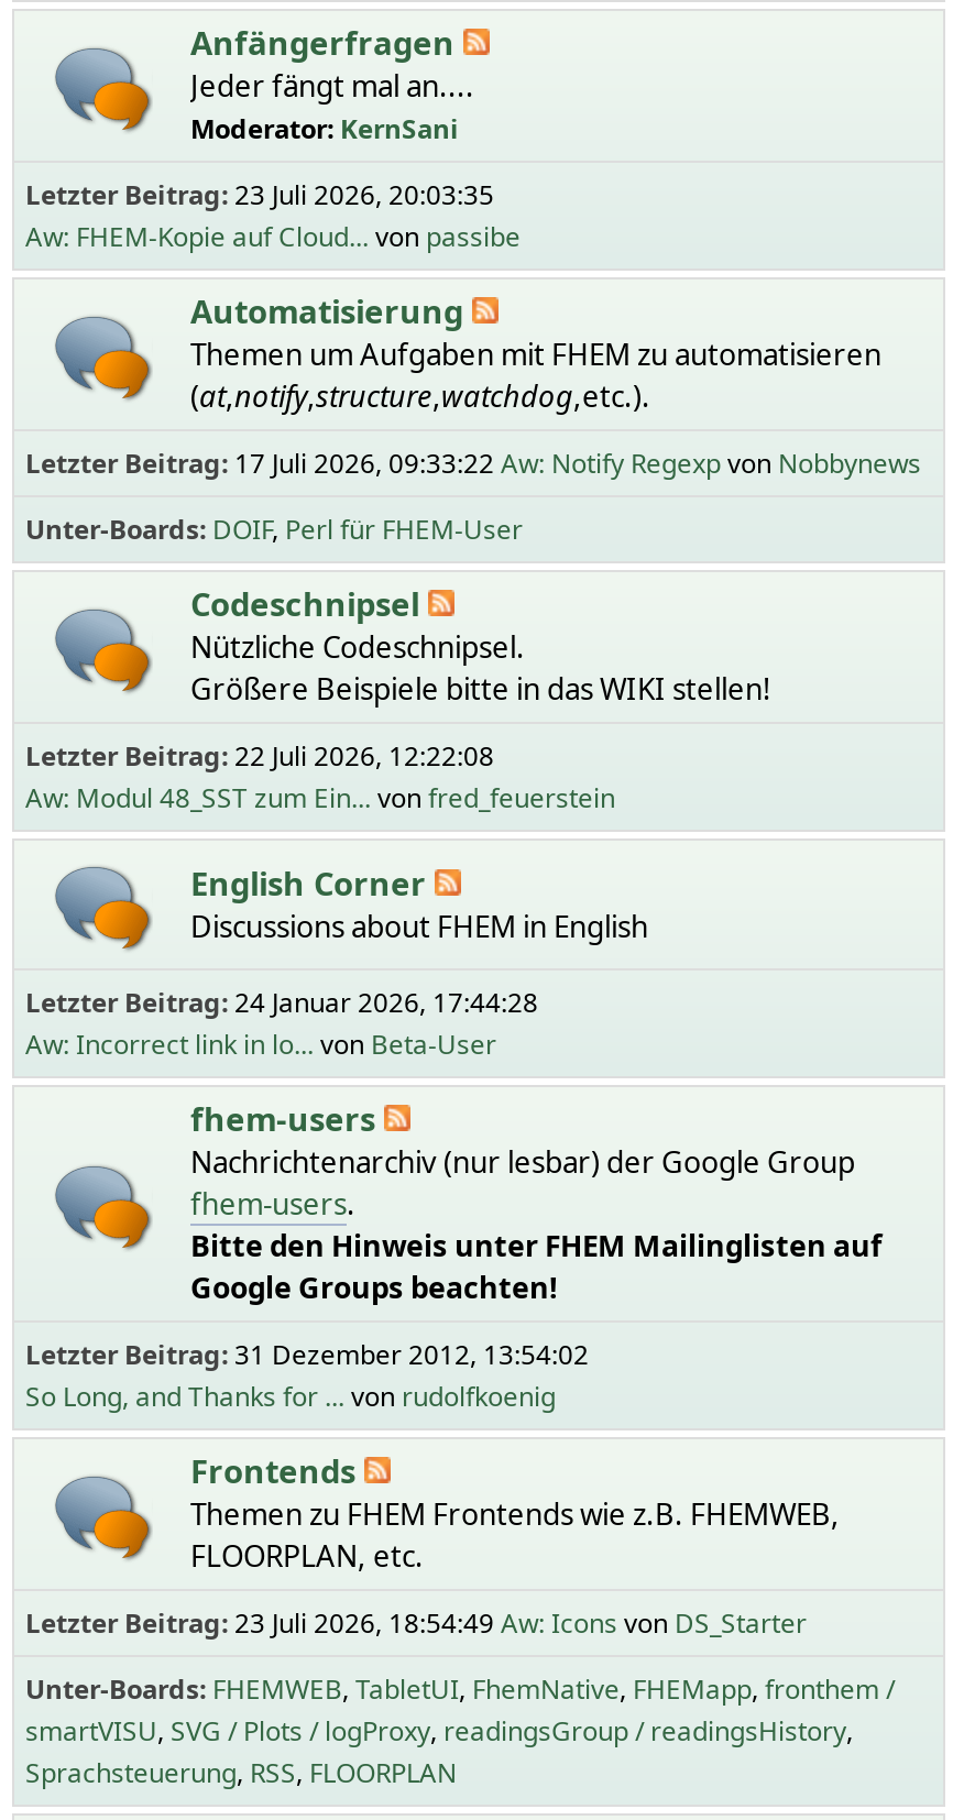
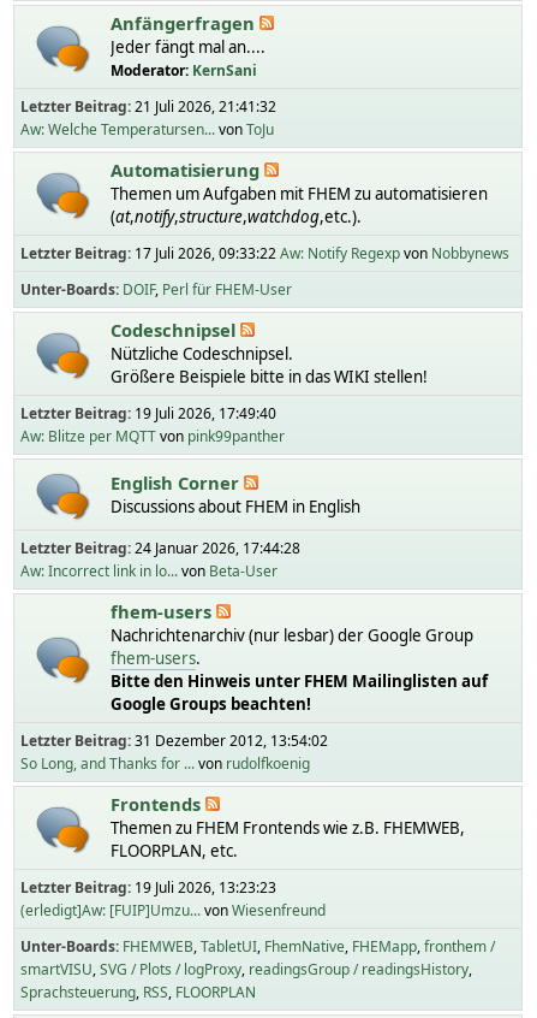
- Letzter Beitrag: 23 Juli 2026, 20:03:35
- Aw: FHEM-Kopie auf Cloud... von passibe
+ Letzter Beitrag: 21 Juli 2026, 21:41:32
+ Aw: Welche Temperatursen... von ToJu

- Letzter Beitrag: 22 Juli 2026, 12:22:08
- Aw: Modul 48_SST zum Ein... von fred_feuerstein
+ Letzter Beitrag: 19 Juli 2026, 17:49:40
+ Aw: Blitze per MQTT von pink99panther

- Letzter Beitrag: 23 Juli 2026, 18:54:49 Aw: Icons von DS_Starter
+ Letzter Beitrag: 19 Juli 2026, 13:23:23
+ (erledigt]Aw: [FUIP]Umzu... von Wiesenfreund
